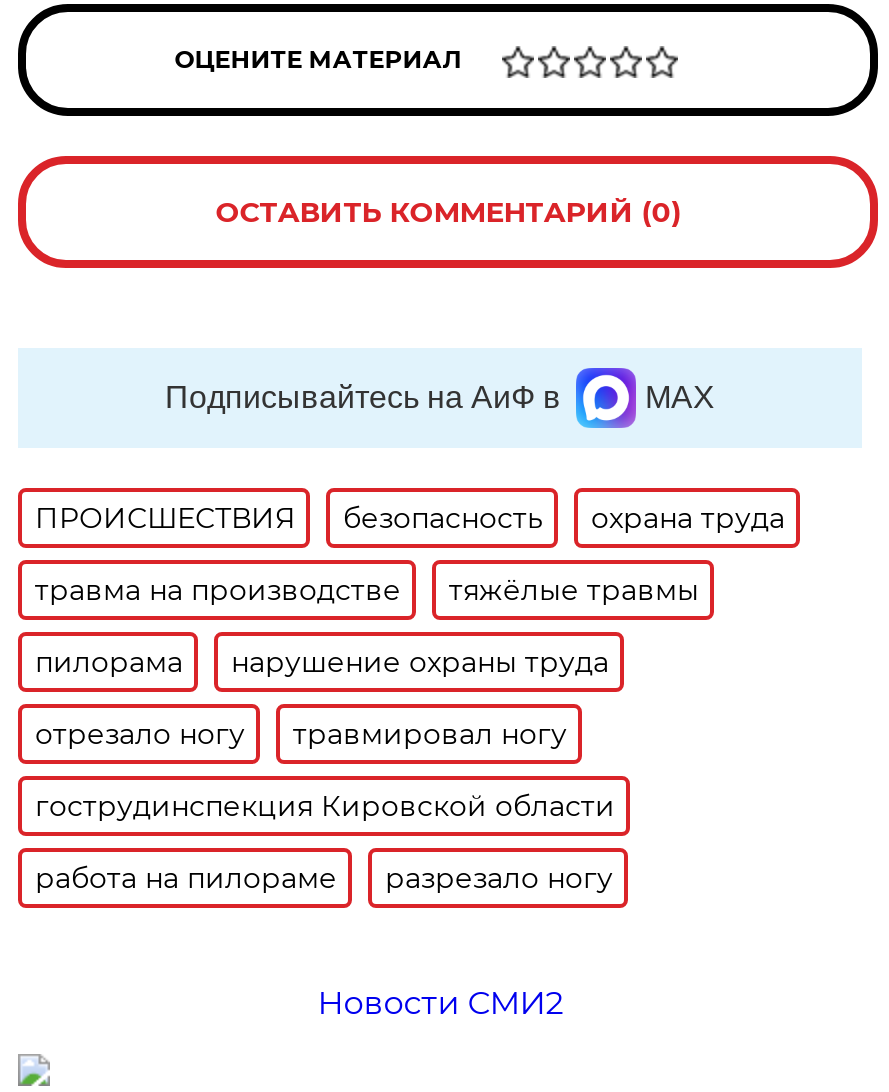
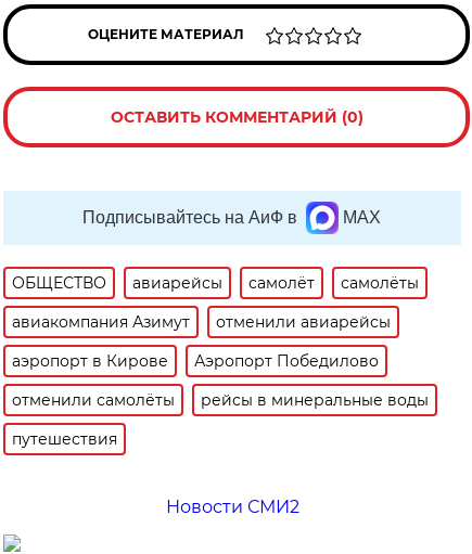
- ПРОИСШЕСТВИЯ
- безопасность
- охрана труда
- травма на производстве
- тяжёлые травмы
- пилорама
- нарушение охраны труда
- отрезало ногу
- травмировал ногу
- гострудинспекция Кировской области
- работа на пилораме
- разрезало ногу
+ ОБЩЕСТВО
+ авиарейсы
+ самолёт
+ самолёты
+ авиакомпания Азимут
+ отменили авиарейсы
+ аэропорт в Кирове
+ Аэропорт Победилово
+ отменили самолёты
+ рейсы в минеральные воды
+ путешествия
